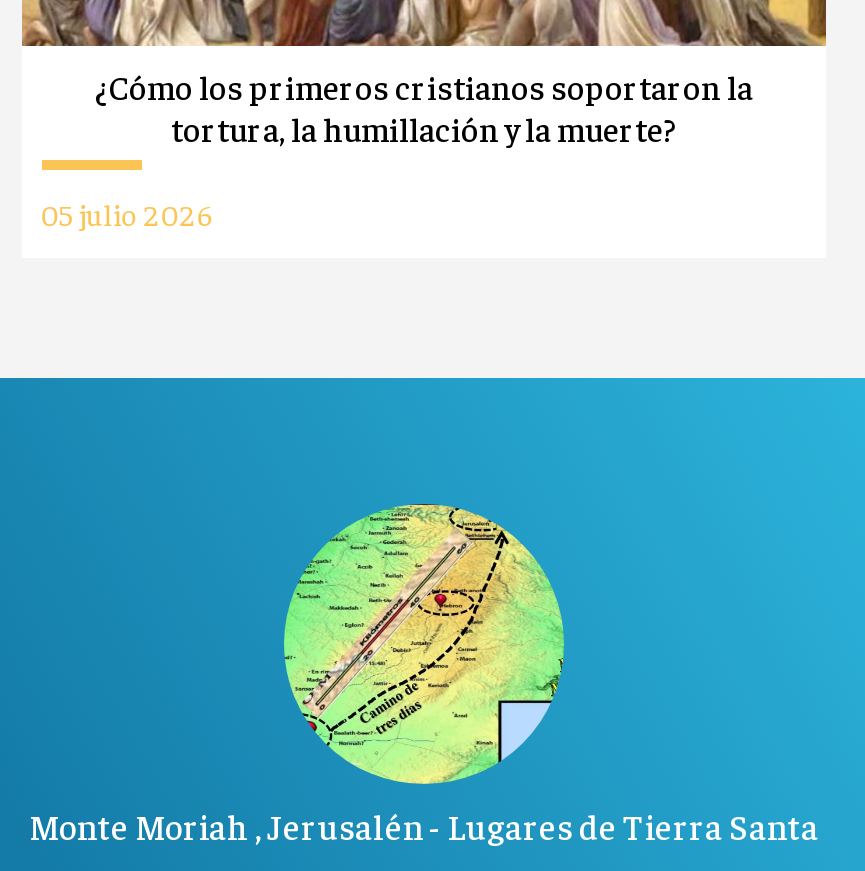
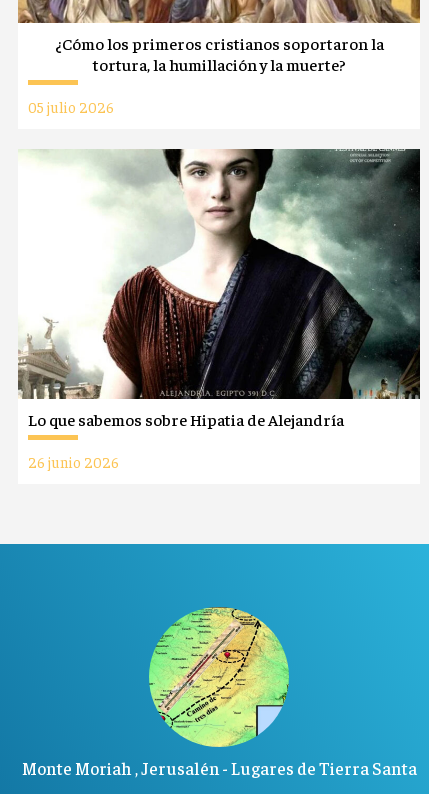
+ [image]
+ Lo que sabemos sobre Hipatia de Alejandría
+ 26 junio 2026
